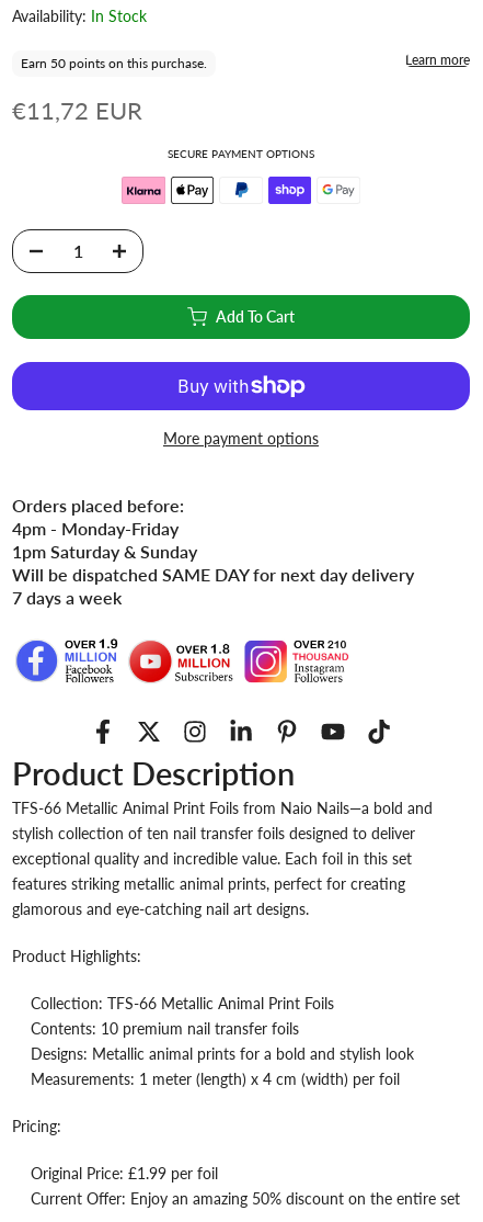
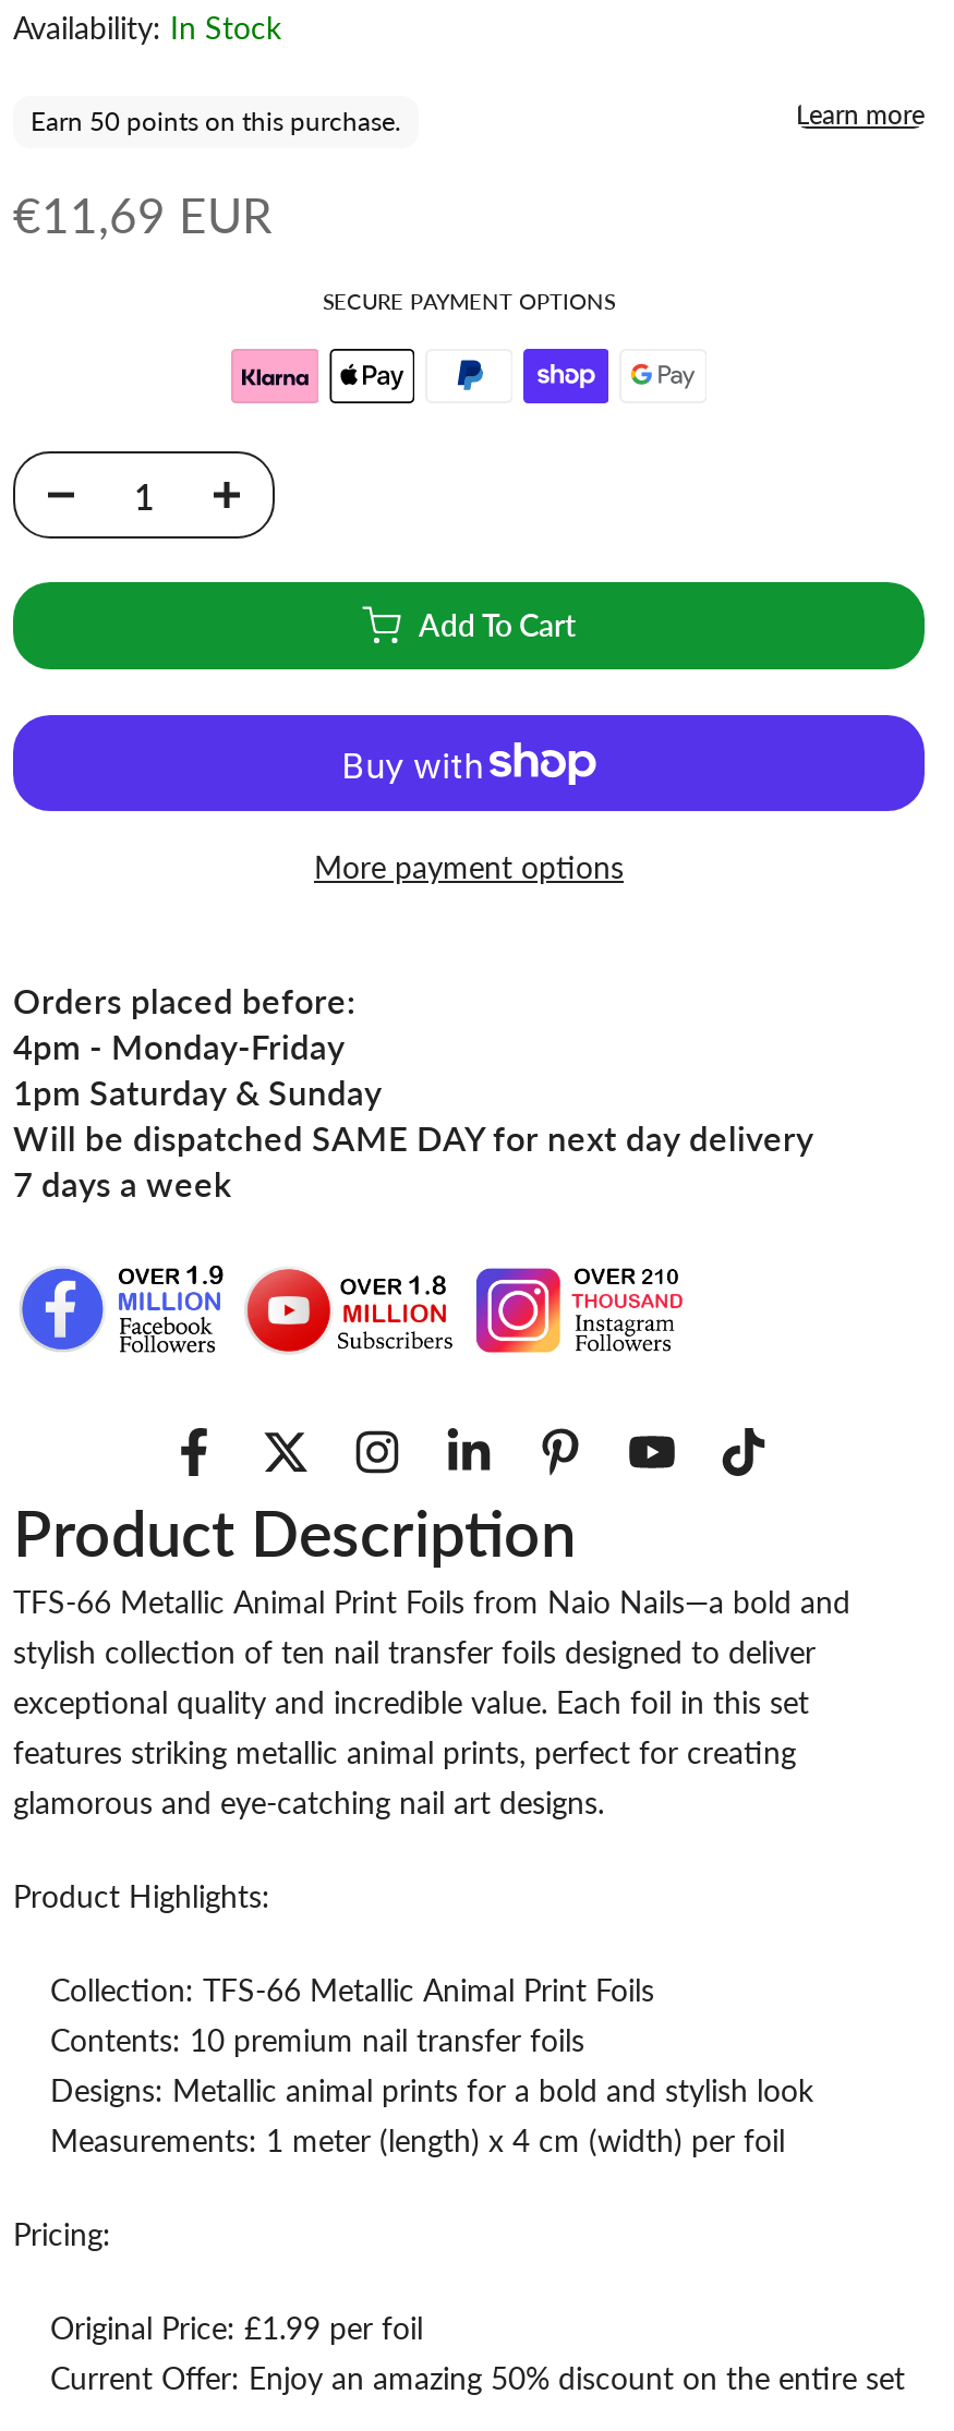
- €11,72 EUR
+ €11,69 EUR
